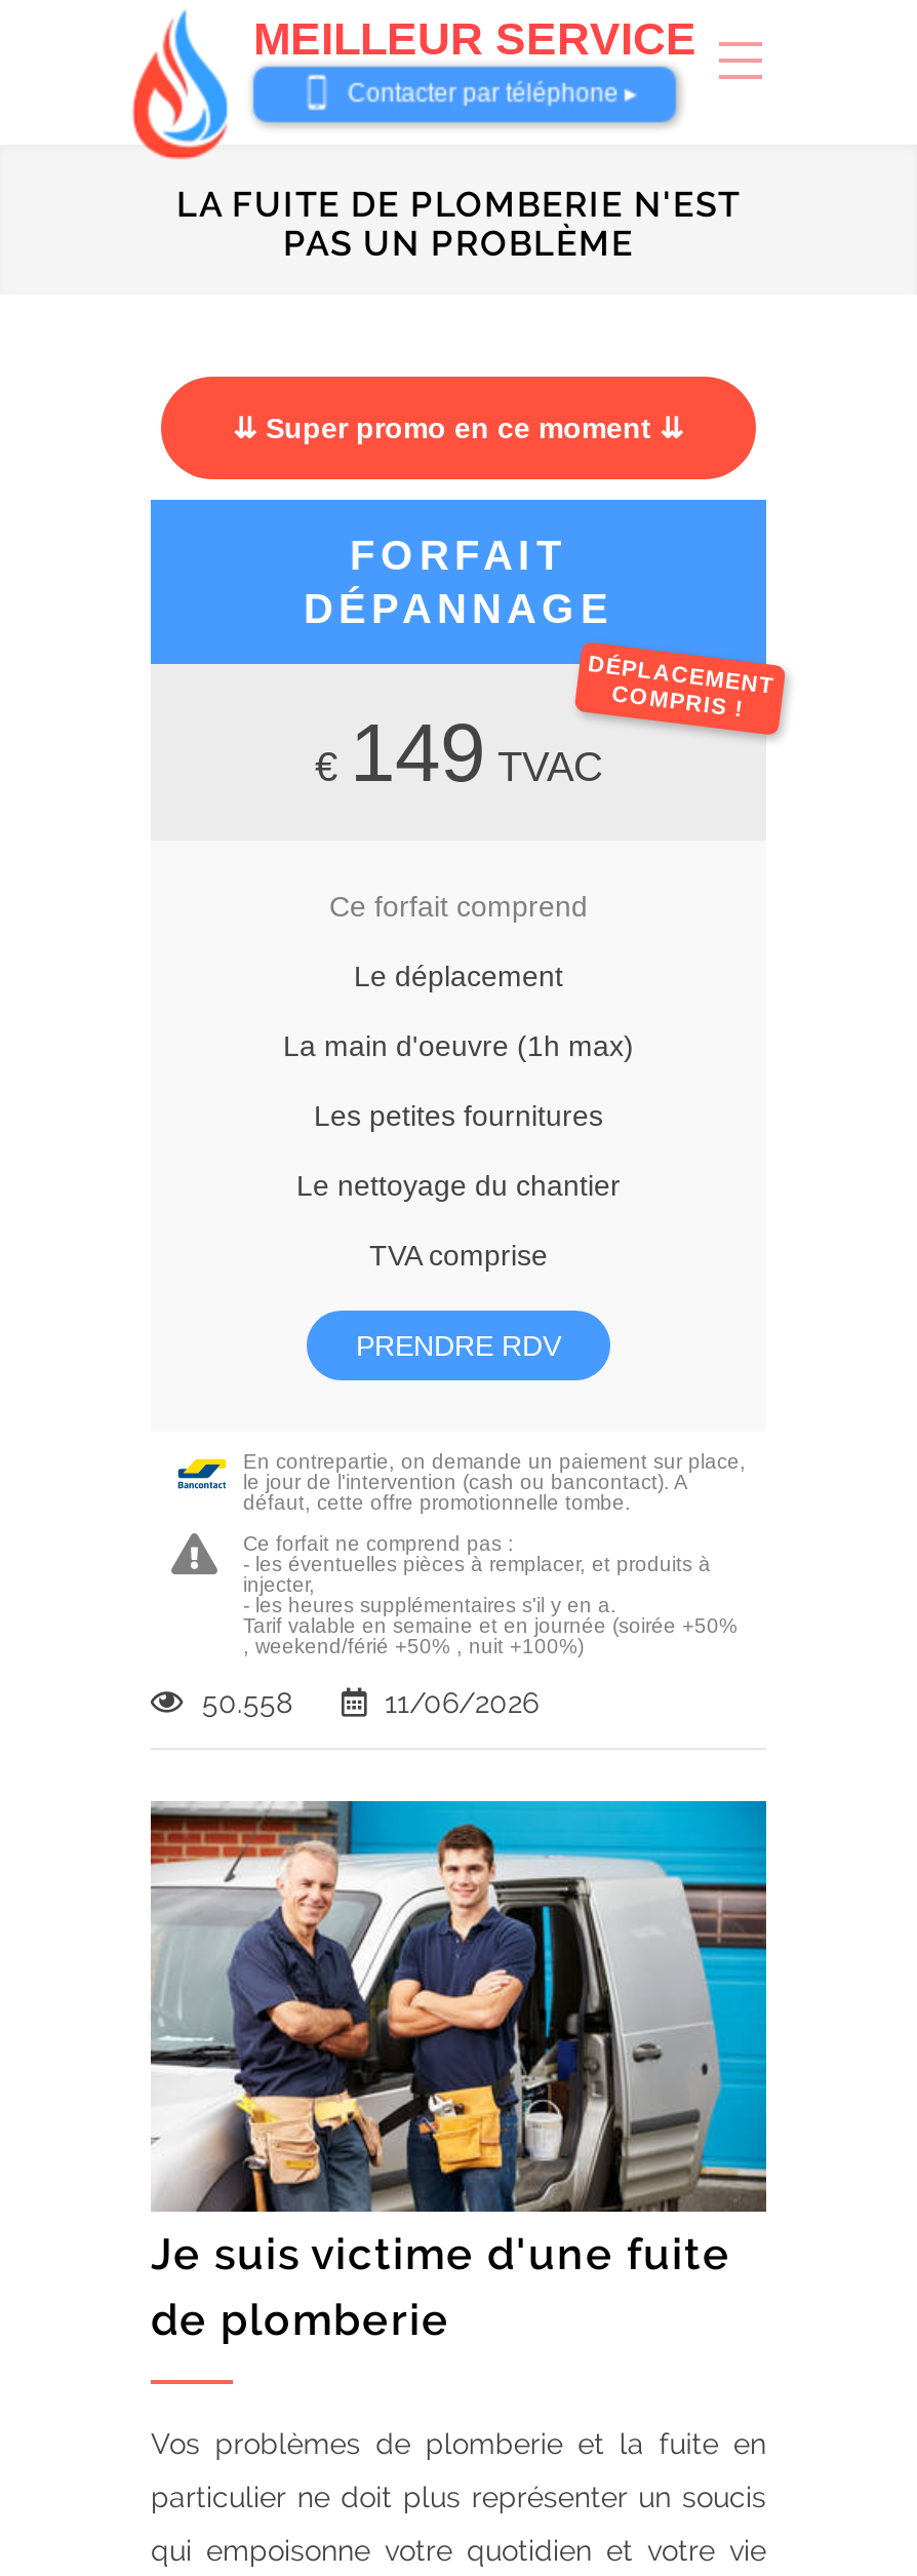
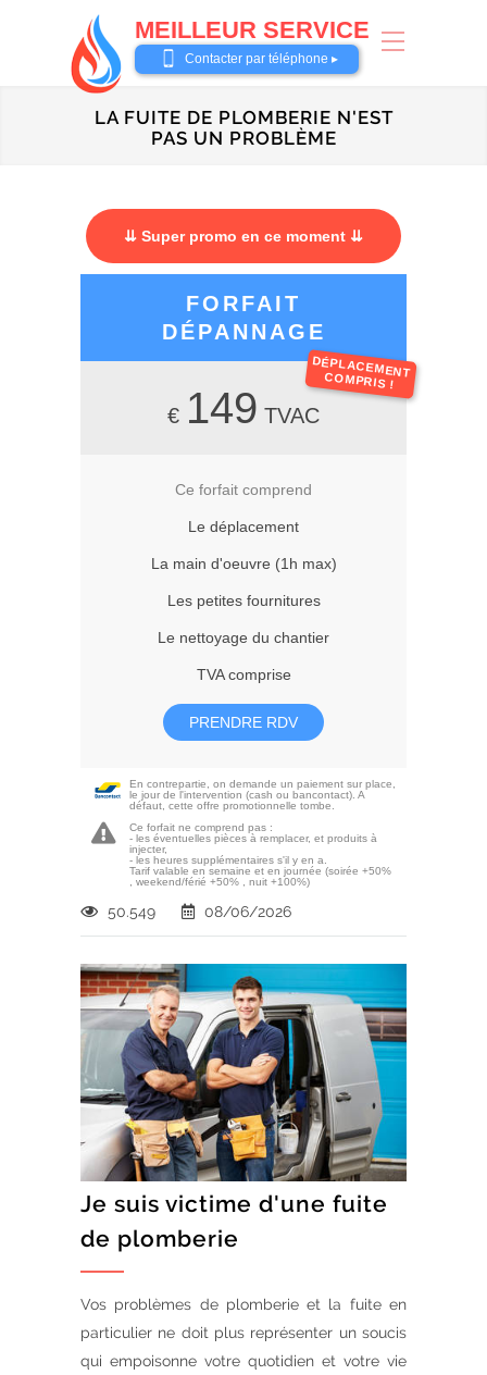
- 50.558
+ 50.549

- 11/06/2026
+ 08/06/2026
